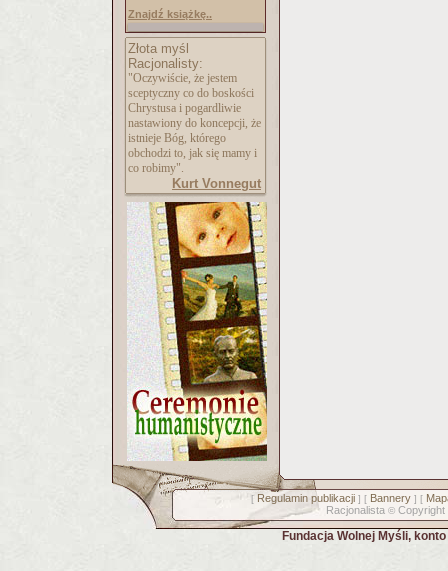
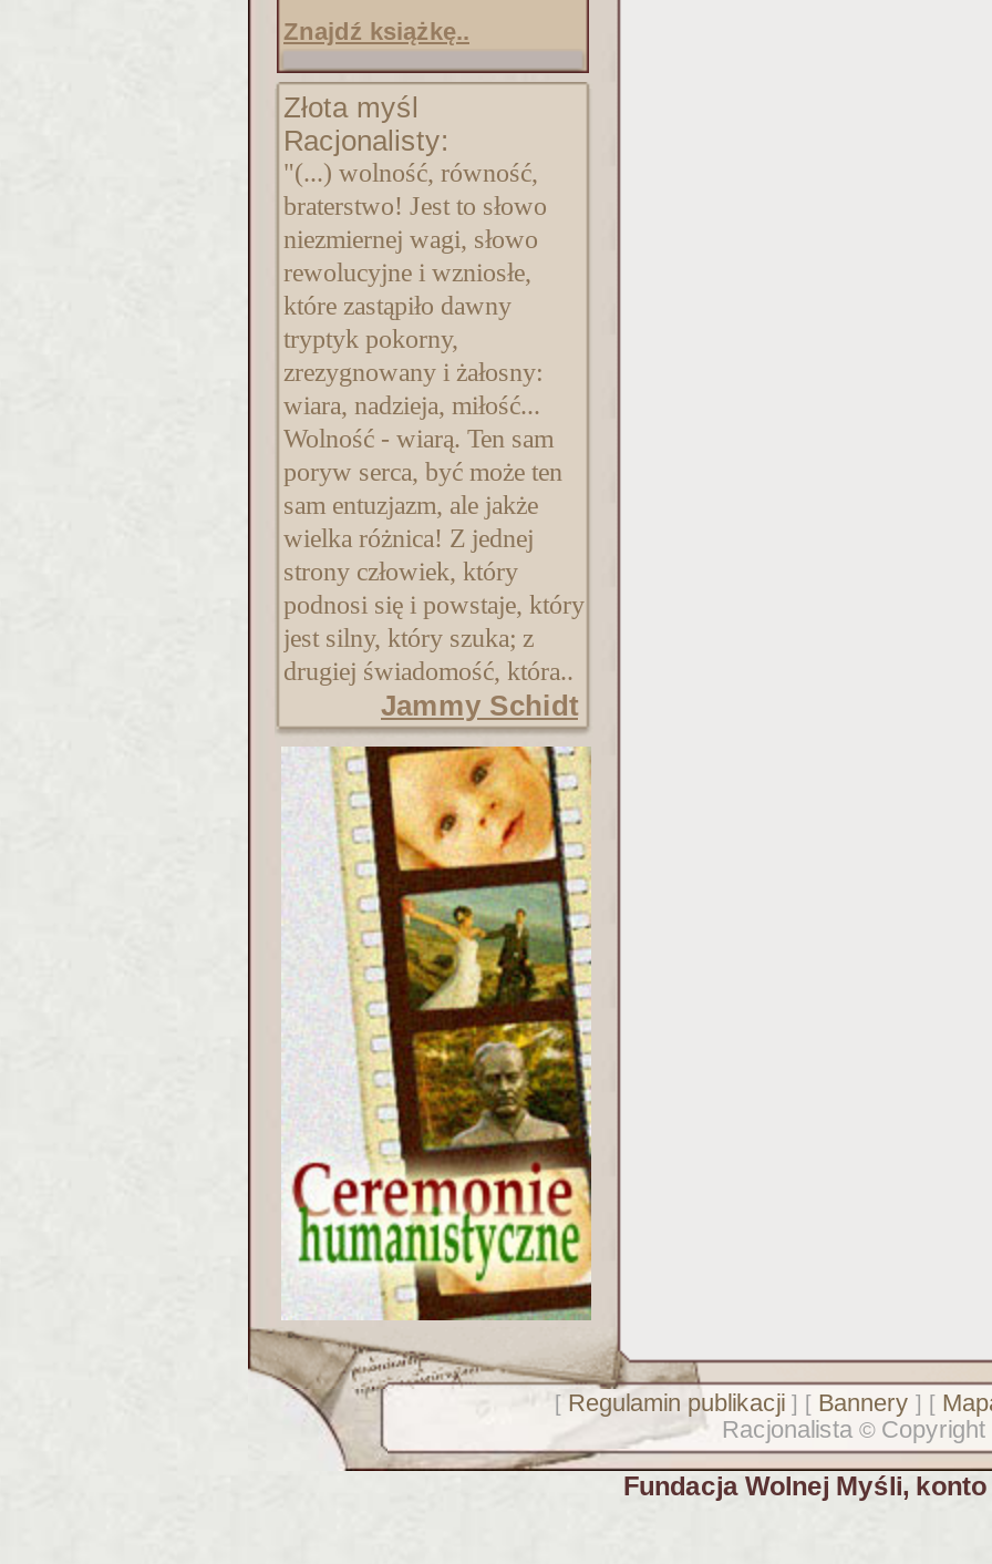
- "Oczywiście, że jestem
- sceptyczny co do boskości
- Chrystusa i pogardliwie
- nastawiony do koncepcji, że
- istnieje Bóg, którego
- obchodzi to, jak się mamy i
- co robimy".
- Kurt Vonnegut
+ "(...) wolność, równość,
+ braterstwo! Jest to słowo
+ niezmiernej wagi, słowo
+ rewolucyjne i wzniosłe,
+ które zastąpiło dawny
+ tryptyk pokorny,
+ zrezygnowany i żałosny:
+ wiara, nadzieja, miłość...
+ Wolność - wiarą. Ten sam
+ poryw serca, być może ten
+ sam entuzjazm, ale jakże
+ wielka różnica! Z jednej
+ strony człowiek, który
+ podnosi się i powstaje, który
+ jest silny, który szuka; z
+ drugiej świadomość, która..
+ Jammy Schidt
